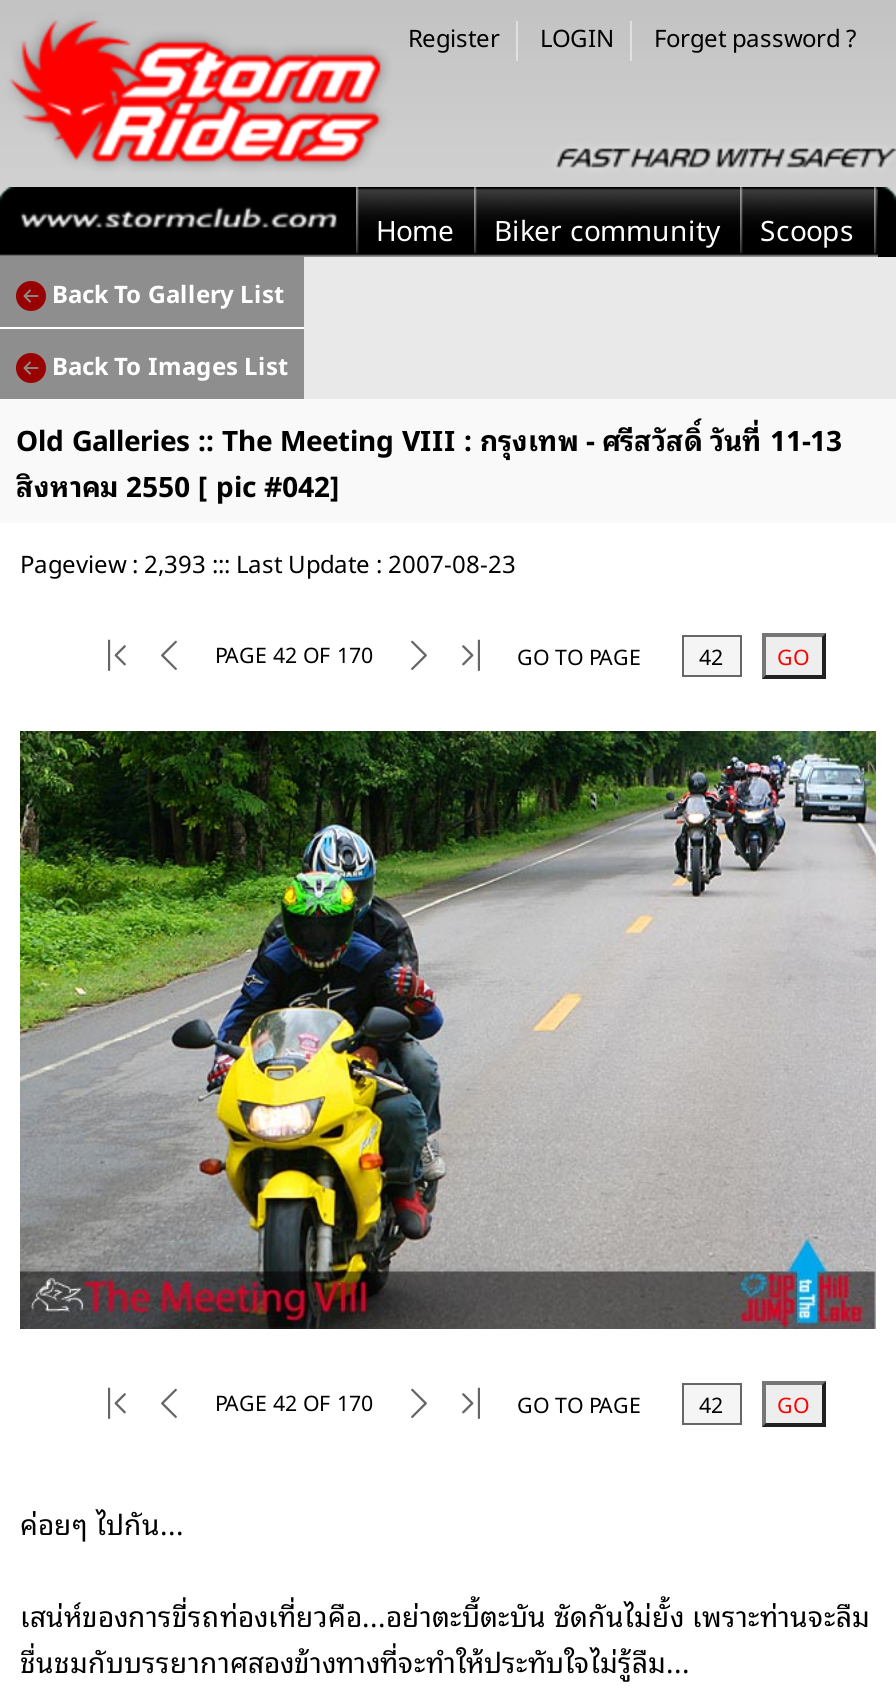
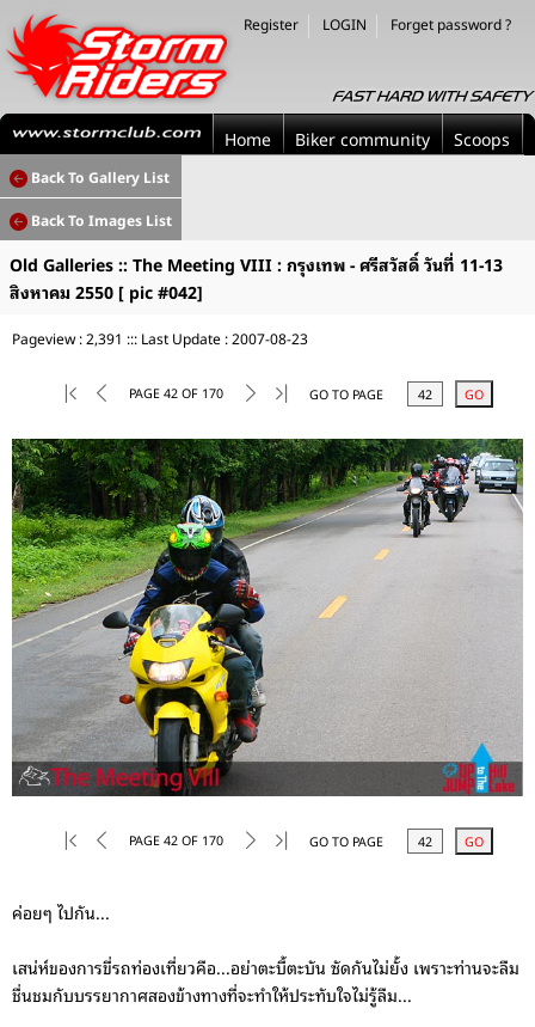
- Pageview : 2,393 ::: Last Update : 2007-08-23
+ Pageview : 2,391 ::: Last Update : 2007-08-23
